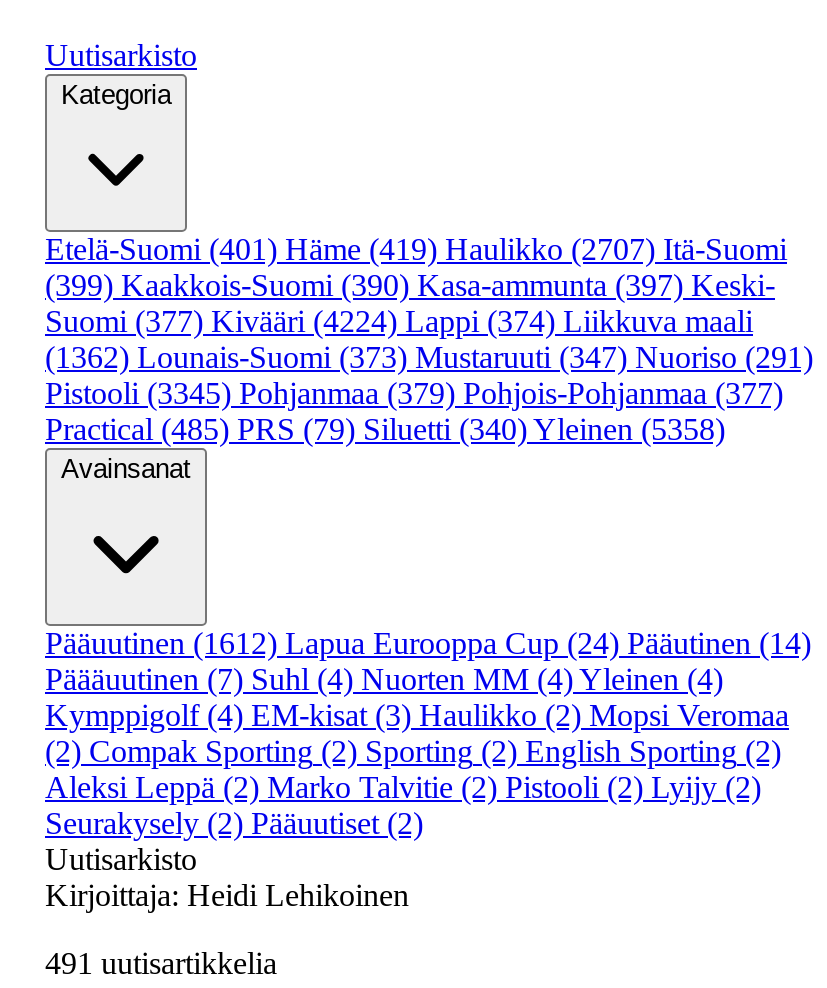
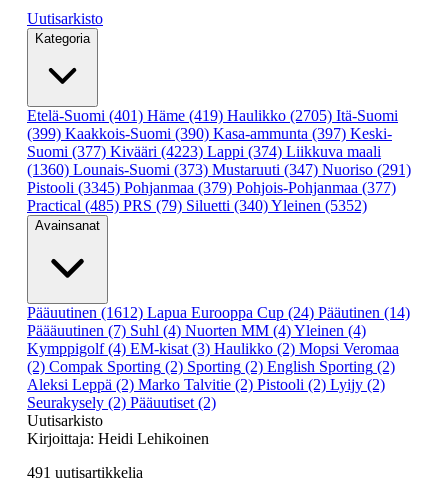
- Etelä-Suomi (401) Häme (419) Haulikko (2707) Itä-Suomi
+ Etelä-Suomi (401) Häme (419) Haulikko (2705) Itä-Suomi

- Suomi (377) Kivääri (4224) Lappi (374) Liikkuva maali
+ Suomi (377) Kivääri (4223) Lappi (374) Liikkuva maali

- (1362) Lounais-Suomi (373) Mustaruuti (347) Nuoriso (291)
+ (1360) Lounais-Suomi (373) Mustaruuti (347) Nuoriso (291)

- Practical (485) PRS (79) Siluetti (340) Yleinen (5358)
+ Practical (485) PRS (79) Siluetti (340) Yleinen (5352)
